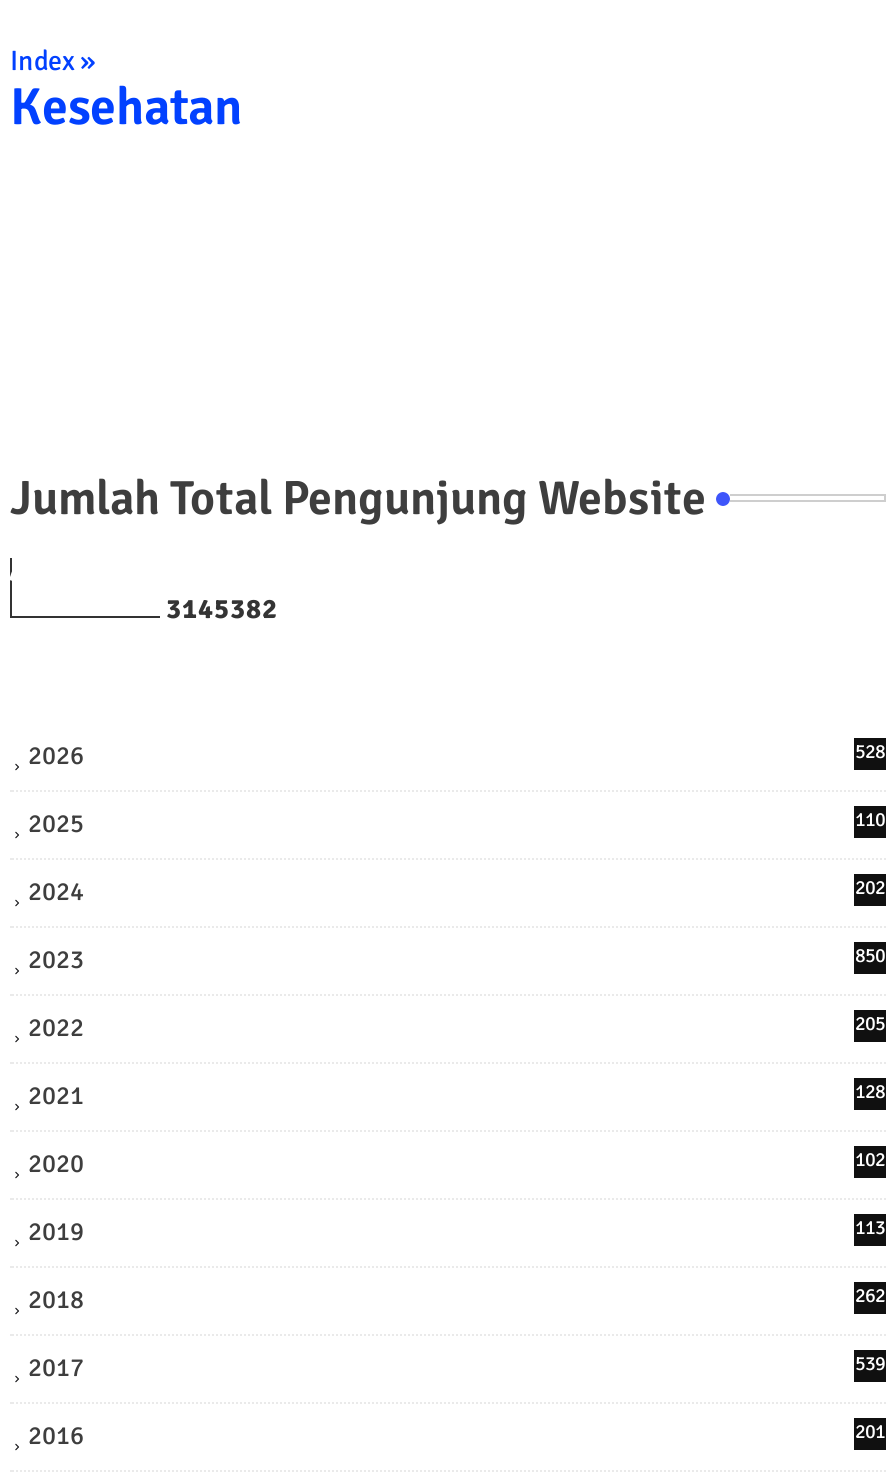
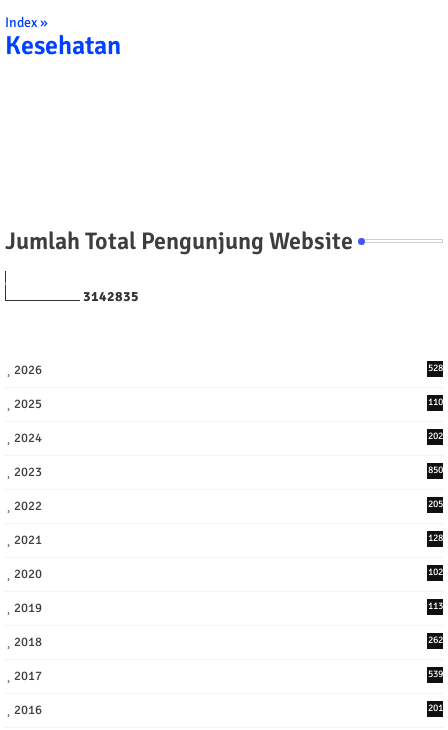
- 3145382
+ 3142835
